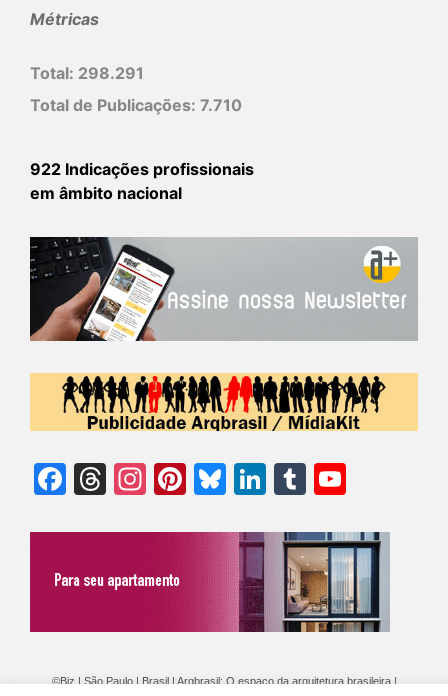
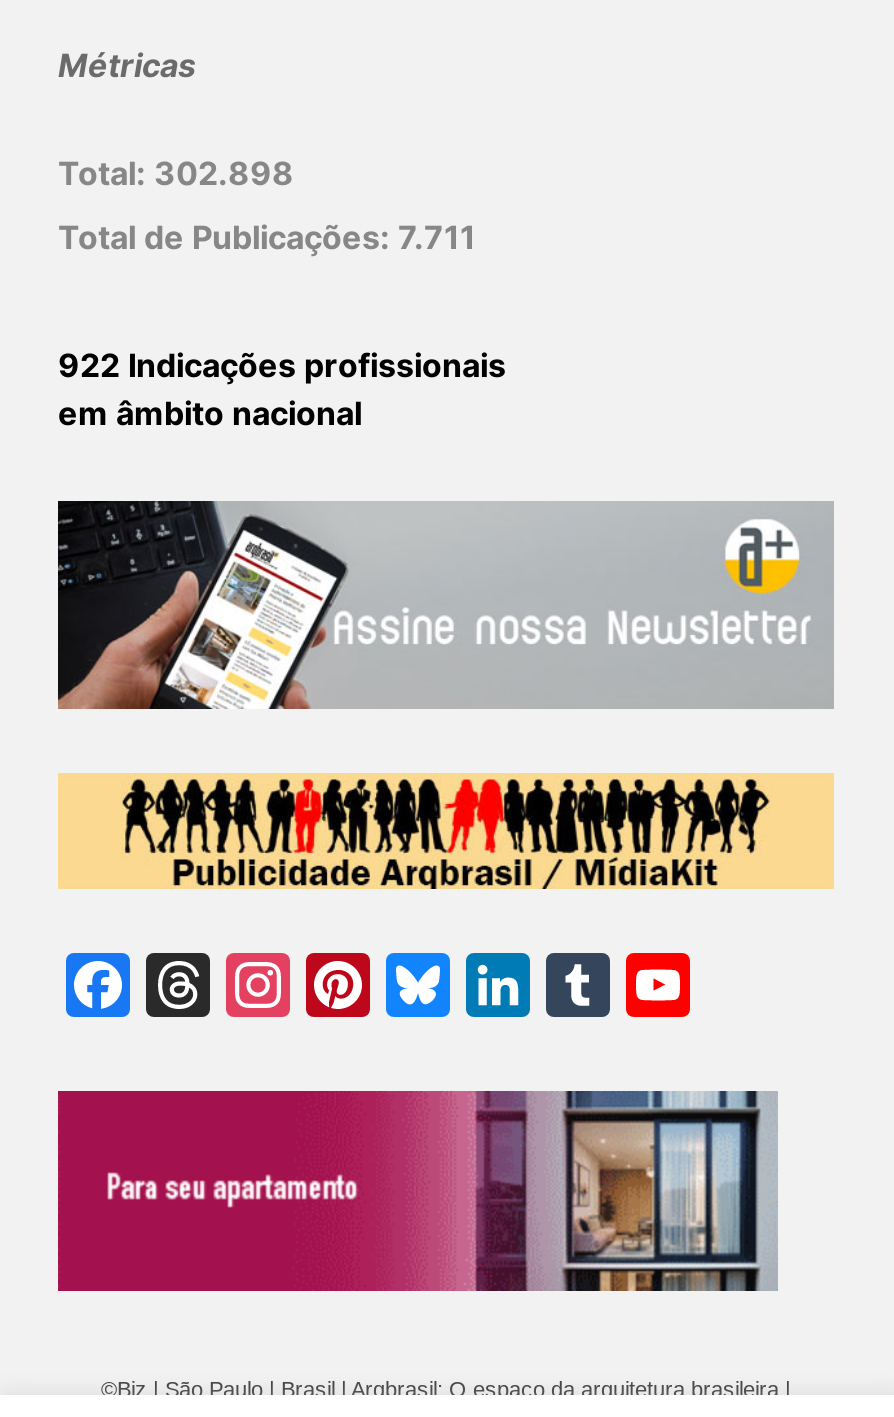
- Total: 298.291
+ Total: 302.898

- Total de Publicações: 7.710
+ Total de Publicações: 7.711
